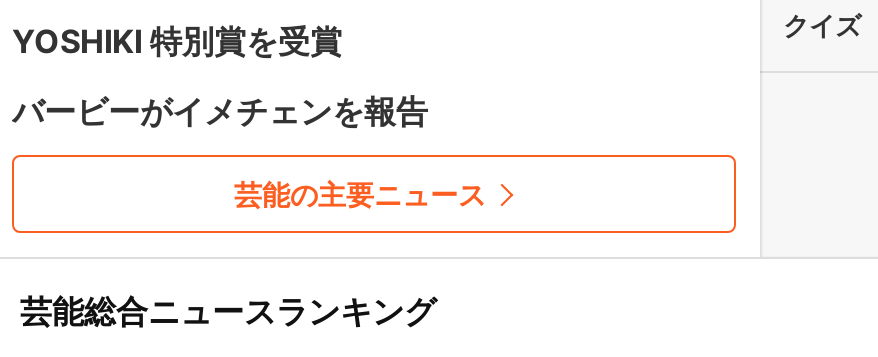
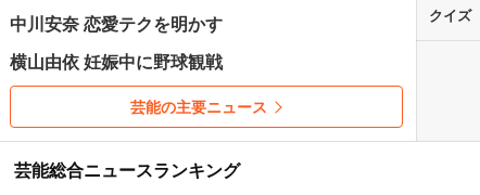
- YOSHIKI 特別賞を受賞
+ 中川安奈 恋愛テクを明かす

- バービーがイメチェンを報告
+ 横山由依 妊娠中に野球観戦
